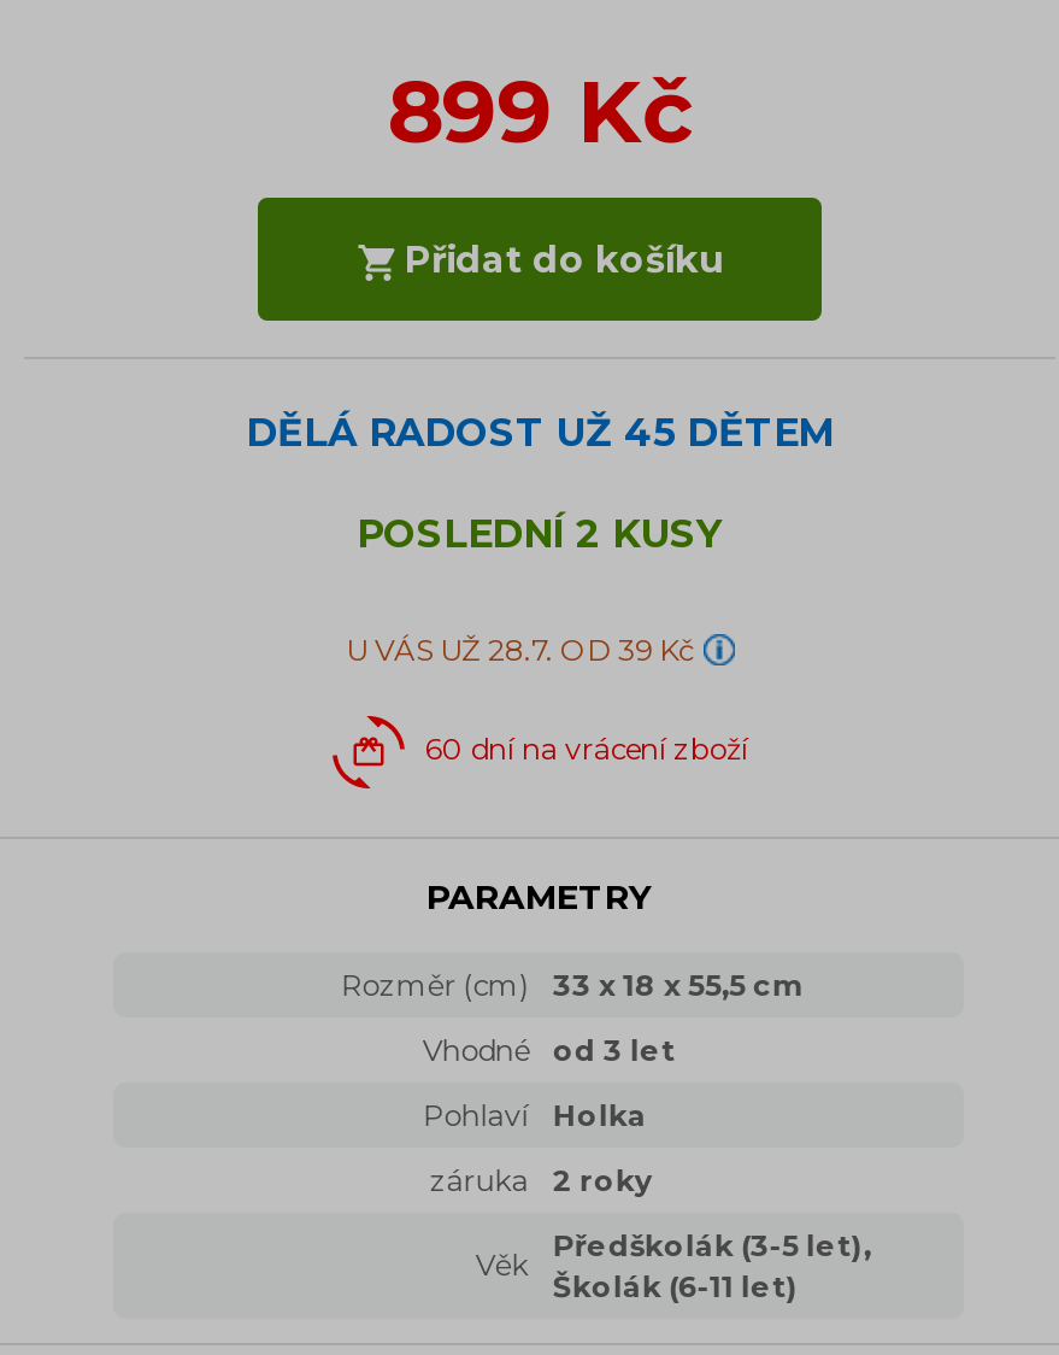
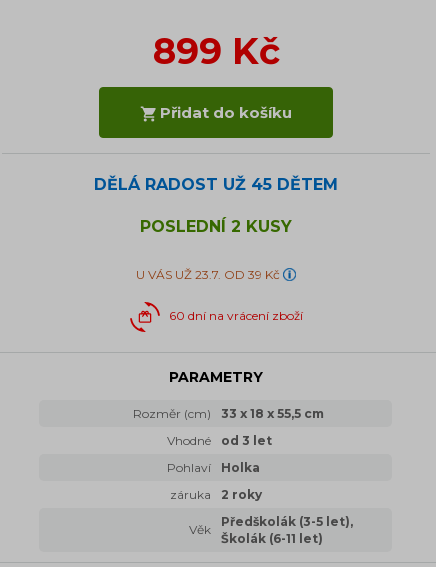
- U VÁS UŽ 28.7. OD 39 Kč
+ U VÁS UŽ 23.7. OD 39 Kč
